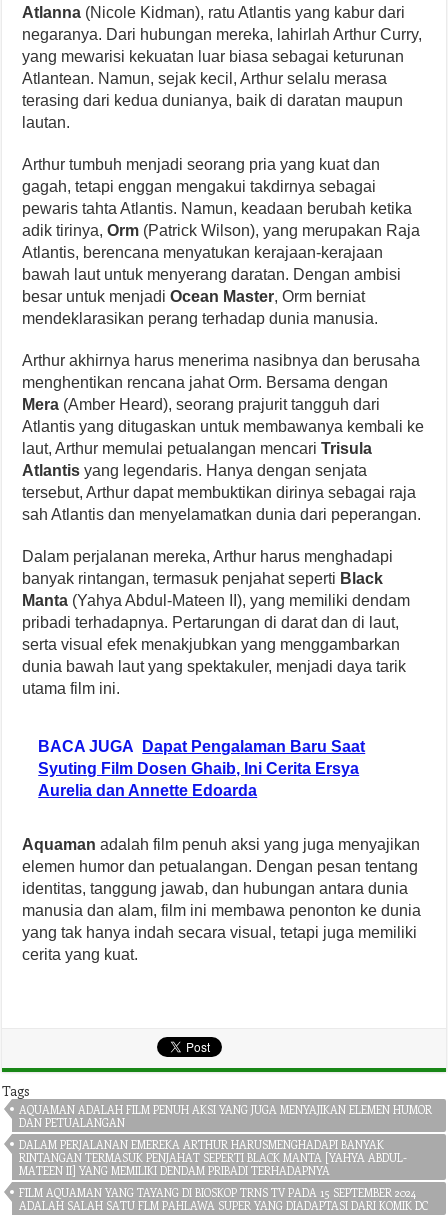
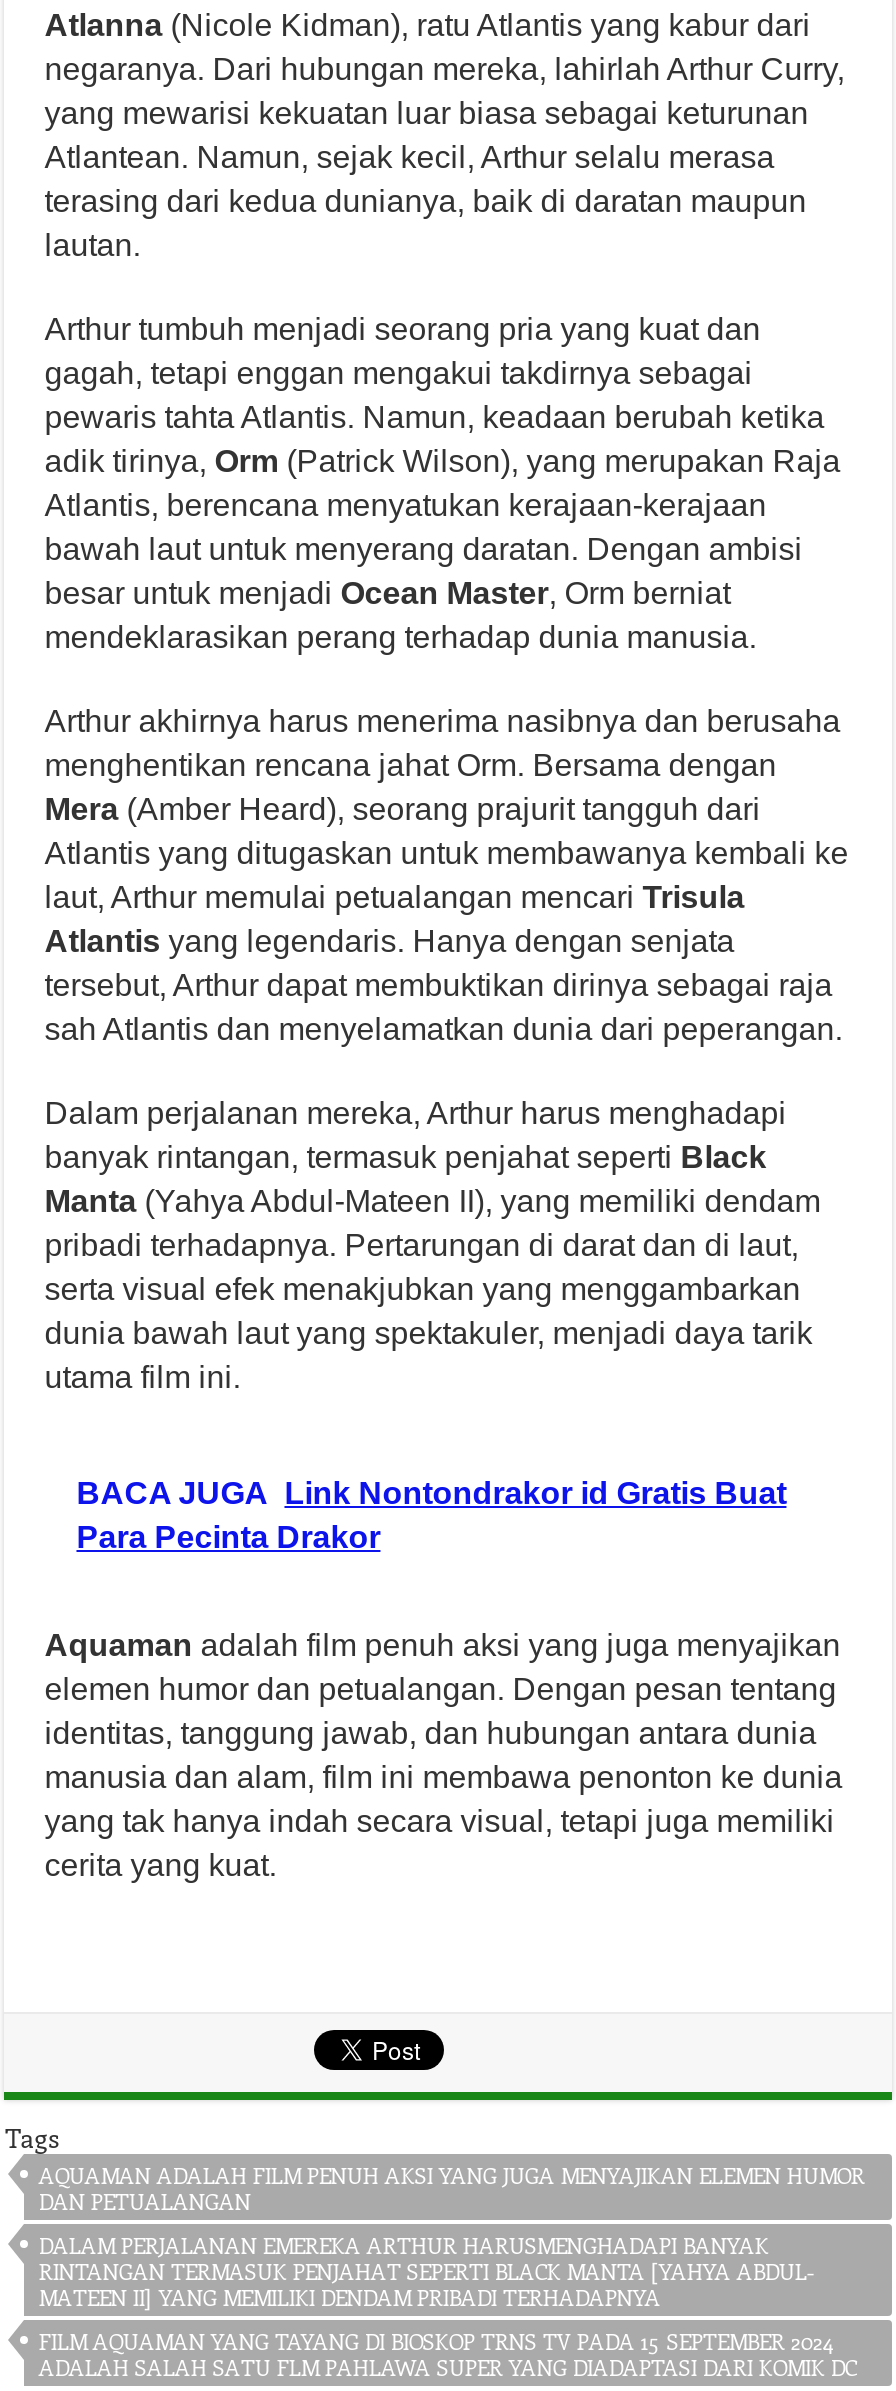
- BACA JUGA Dapat Pengalaman Baru Saat
- Syuting Film Dosen Ghaib, Ini Cerita Ersya
- Aurelia dan Annette Edoarda
+ BACA JUGA Link Nontondrakor id Gratis Buat
+ Para Pecinta Drakor
